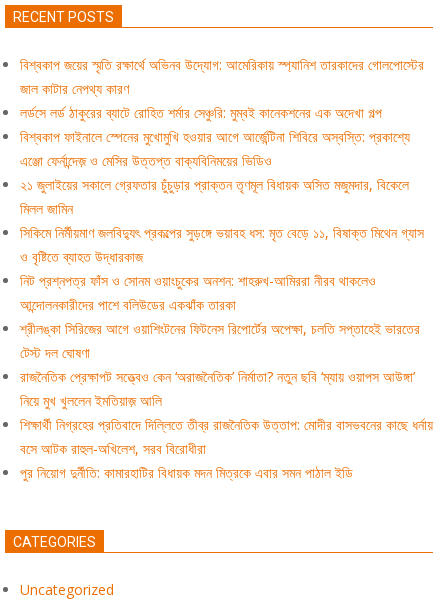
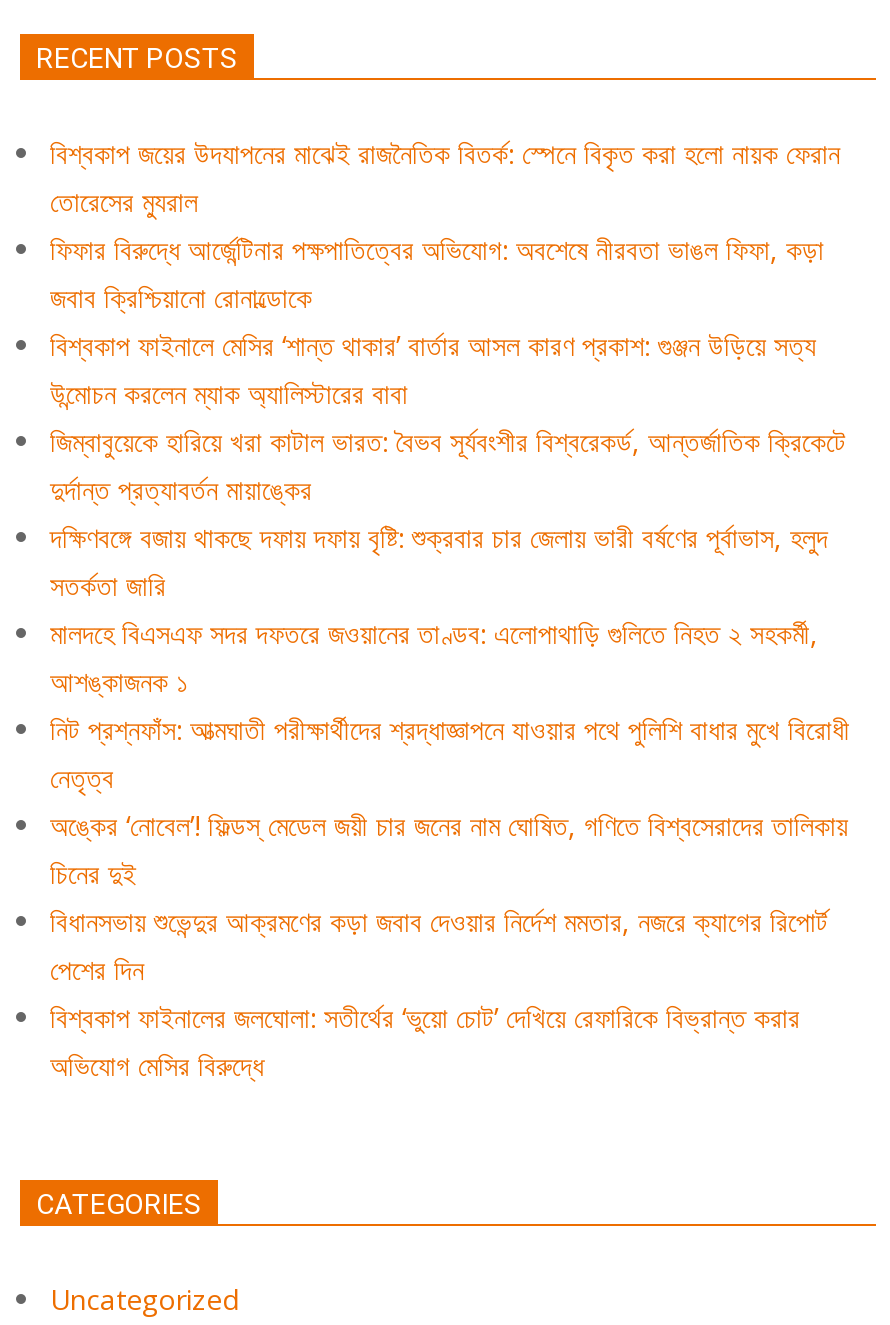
- বিশ্বকাপ জয়ের স্মৃতি রক্ষার্থে অভিনব উদ্যোগ: আমেরিকায় স্প্যানিশ তারকাদের গোলপোস্টের
- জাল কাটার নেপথ্য কারণ
- লর্ডসে লর্ড ঠাকুরের ব্যাটে রোহিত শর্মার সেঞ্চুরি: মুম্বই কানেকশনের এক অদেখা গল্প
- বিশ্বকাপ ফাইনালে স্পেনের মুখোমুখি হওয়ার আগে আর্জেন্টিনা শিবিরে অস্বস্তি: প্রকাশ্যে
- এঞ্জো ফের্নান্দেজ় ও মেসির উত্তপ্ত বাক্যবিনিময়ের ভিডিও
- ২১ জুলাইয়ের সকালে গ্রেফতার চুঁচুড়ার প্রাক্তন তৃণমূল বিধায়ক অসিত মজুমদার, বিকেলে
- মিলল জামিন
- সিকিমে নির্মীয়মাণ জলবিদ্যুৎ প্রকল্পের সুড়ঙ্গে ভয়াবহ ধস: মৃত বেড়ে ১১, বিষাক্ত মিথেন গ্যাস
- ও বৃষ্টিতে ব্যাহত উদ্ধারকাজ
- নিট প্রশ্নপত্র ফাঁস ও সোনম ওয়াংচুকের অনশন: শাহরুখ-আমিররা নীরব থাকলেও
- আন্দোলনকারীদের পাশে বলিউডের একঝাঁক তারকা
- শ্রীলঙ্কা সিরিজের আগে ওয়াশিংটনের ফিটনেস রিপোর্টের অপেক্ষা, চলতি সপ্তাহেই ভারতের
- টেস্ট দল ঘোষণা
- রাজনৈতিক প্রেক্ষাপট সত্ত্বেও কেন ‘অরাজনৈতিক’ নির্মাতা? নতুন ছবি ‘ম্যায় ওয়াপস আউঙ্গা’
- নিয়ে মুখ খুললেন ইমতিয়াজ় আলি
- শিক্ষার্থী নিগ্রহের প্রতিবাদে দিল্লিতে তীব্র রাজনৈতিক উত্তাপ: মোদীর বাসভবনের কাছে ধর্নায়
- বসে আটক রাহুল-অখিলেশ, সরব বিরোধীরা
- পুর নিয়োগ দুর্নীতি: কামারহাটির বিধায়ক মদন মিত্রকে এবার সমন পাঠাল ইডি
+ বিশ্বকাপ জয়ের উদযাপনের মাঝেই রাজনৈতিক বিতর্ক: স্পেনে বিকৃত করা হলো নায়ক ফেরান
+ তোরেসের ম্যুরাল
+ ফিফার বিরুদ্ধে আর্জেন্টিনার পক্ষপাতিত্বের অভিযোগ: অবশেষে নীরবতা ভাঙল ফিফা, কড়া
+ জবাব ক্রিশ্চিয়ানো রোনাল্ডোকে
+ বিশ্বকাপ ফাইনালে মেসির ‘শান্ত থাকার’ বার্তার আসল কারণ প্রকাশ: গুঞ্জন উড়িয়ে সত্য
+ উন্মোচন করলেন ম্যাক অ্যালিস্টারের বাবা
+ জিম্বাবুয়েকে হারিয়ে খরা কাটাল ভারত: বৈভব সূর্যবংশীর বিশ্বরেকর্ড, আন্তর্জাতিক ক্রিকেটে
+ দুর্দান্ত প্রত্যাবর্তন মায়াঙ্কের
+ দক্ষিণবঙ্গে বজায় থাকছে দফায় দফায় বৃষ্টি: শুক্রবার চার জেলায় ভারী বর্ষণের পূর্বাভাস, হলুদ
+ সতর্কতা জারি
+ মালদহে বিএসএফ সদর দফতরে জওয়ানের তাণ্ডব: এলোপাথাড়ি গুলিতে নিহত ২ সহকর্মী,
+ আশঙ্কাজনক ১
+ নিট প্রশ্নফাঁস: আত্মঘাতী পরীক্ষার্থীদের শ্রদ্ধাজ্ঞাপনে যাওয়ার পথে পুলিশি বাধার মুখে বিরোধী
+ নেতৃত্ব
+ অঙ্কের ‘নোবেল’! ফিল্ডস্‌ মেডেল জয়ী চার জনের নাম ঘোষিত, গণিতে বিশ্বসেরাদের তালিকায়
+ চিনের দুই
+ বিধানসভায় শুভেন্দুর আক্রমণের কড়া জবাব দেওয়ার নির্দেশ মমতার, নজরে ক্যাগের রিপোর্ট
+ পেশের দিন
+ বিশ্বকাপ ফাইনালের জলঘোলা: সতীর্থের ‘ভুয়ো চোট’ দেখিয়ে রেফারিকে বিভ্রান্ত করার
+ অভিযোগ মেসির বিরুদ্ধে
